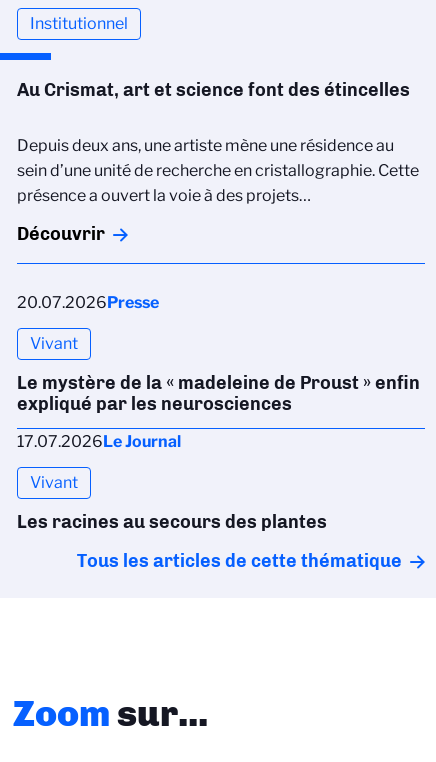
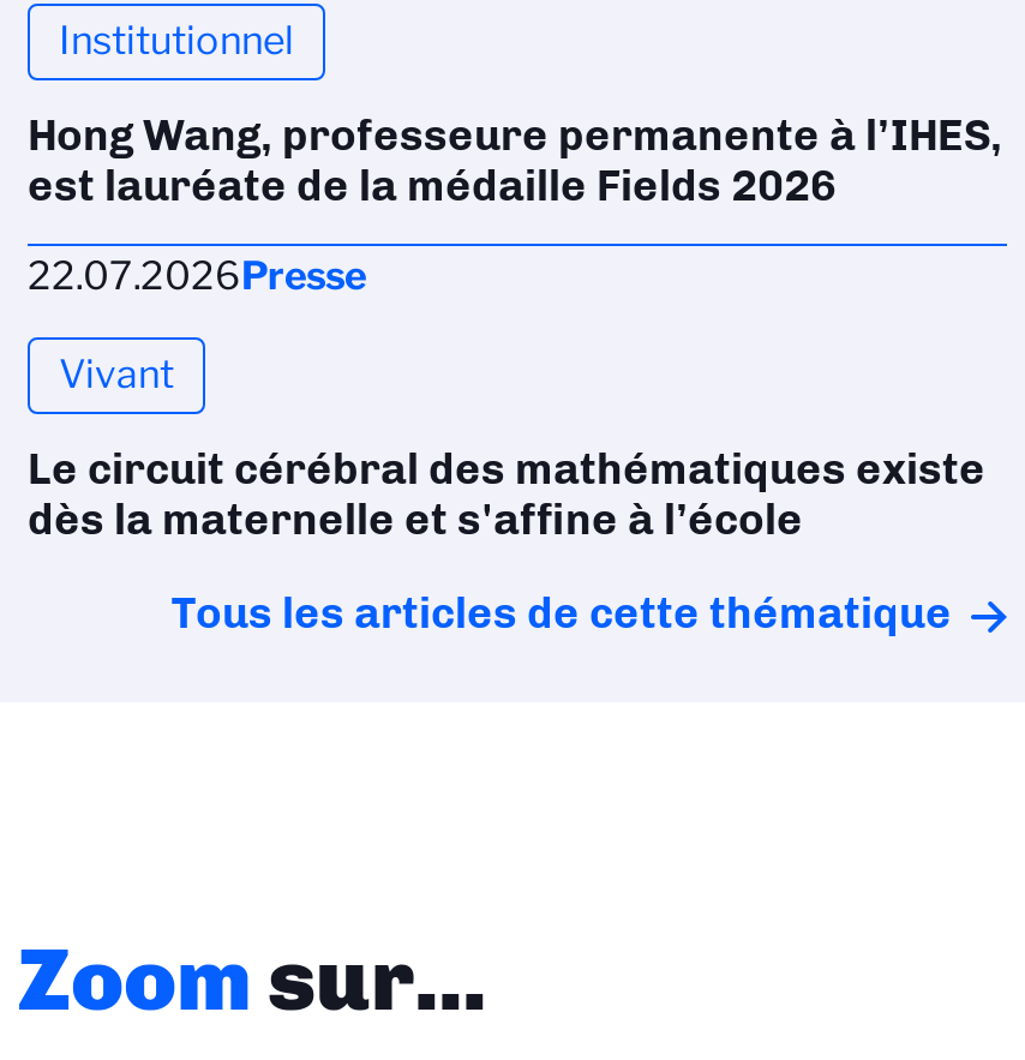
- Au Crismat, art et science font des étincelles
- Depuis deux ans, une artiste mène une résidence au
- sein d’une unité de recherche en cristallographie. Cette
- présence a ouvert la voie à des projets…
- Découvrir
- 20.07.2026Presse
+ Hong Wang, professeure permanente à l’IHES,
+ est lauréate de la médaille Fields 2026
+ 22.07.2026Presse

- Le mystère de la « madeleine de Proust » enfin
- expliqué par les neurosciences
- 17.07.2026Le Journal
- Vivant
- Les racines au secours des plantes
+ Le circuit cérébral des mathématiques existe
+ dès la maternelle et s'affine à l’école
